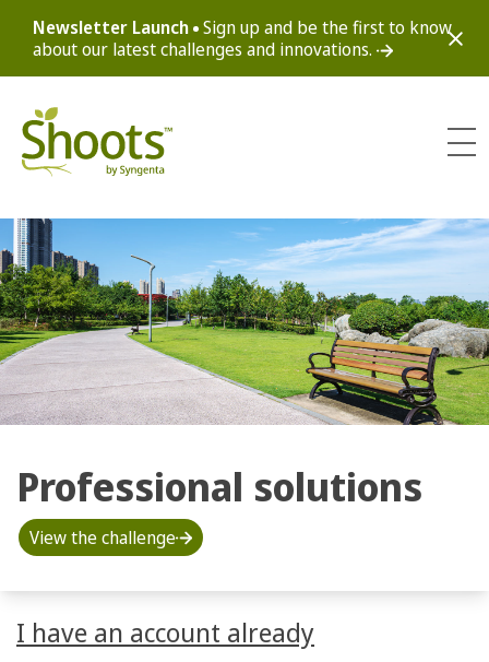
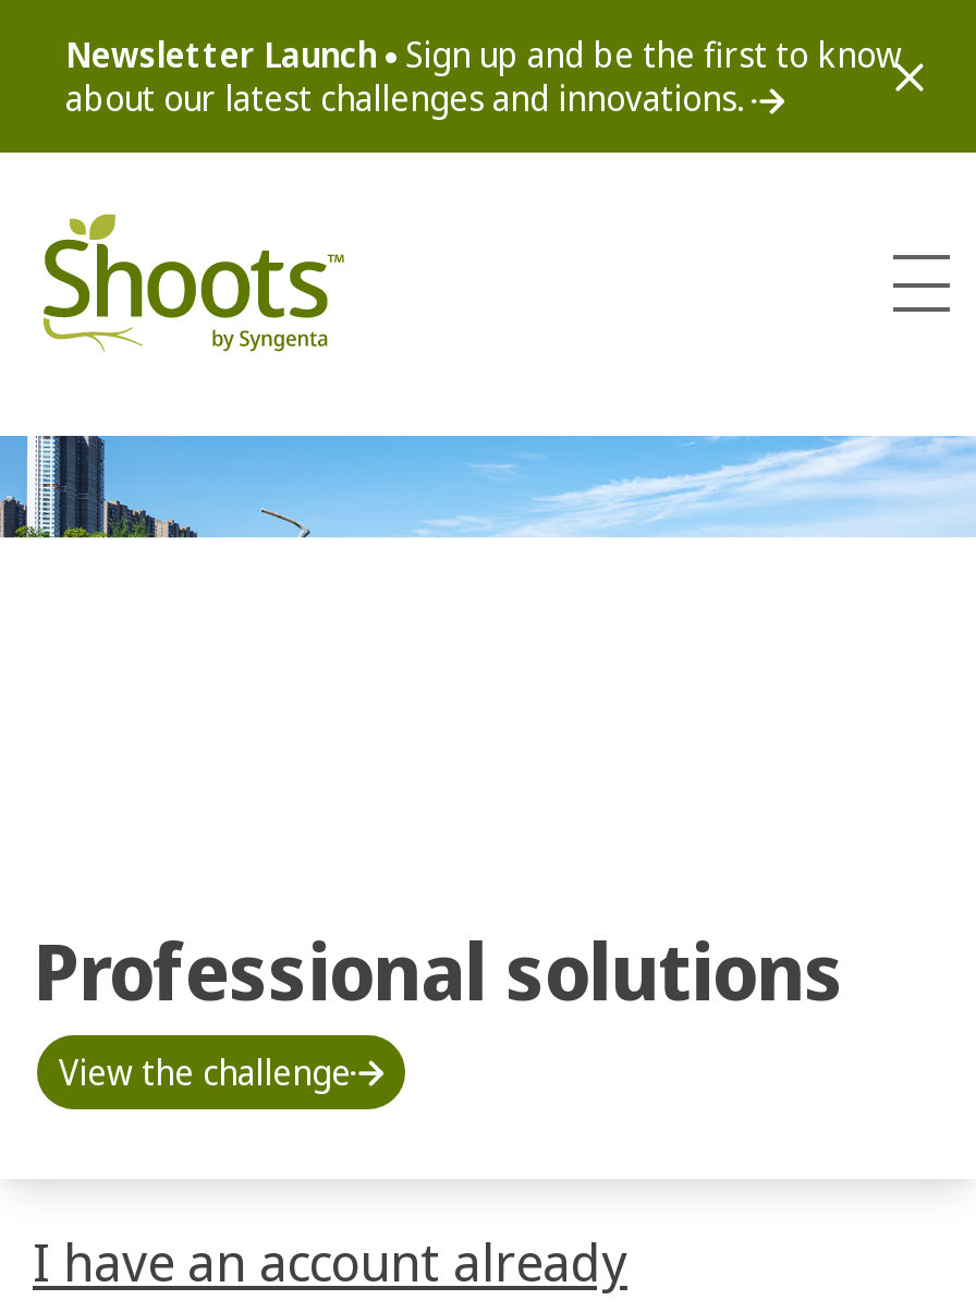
- [image]
